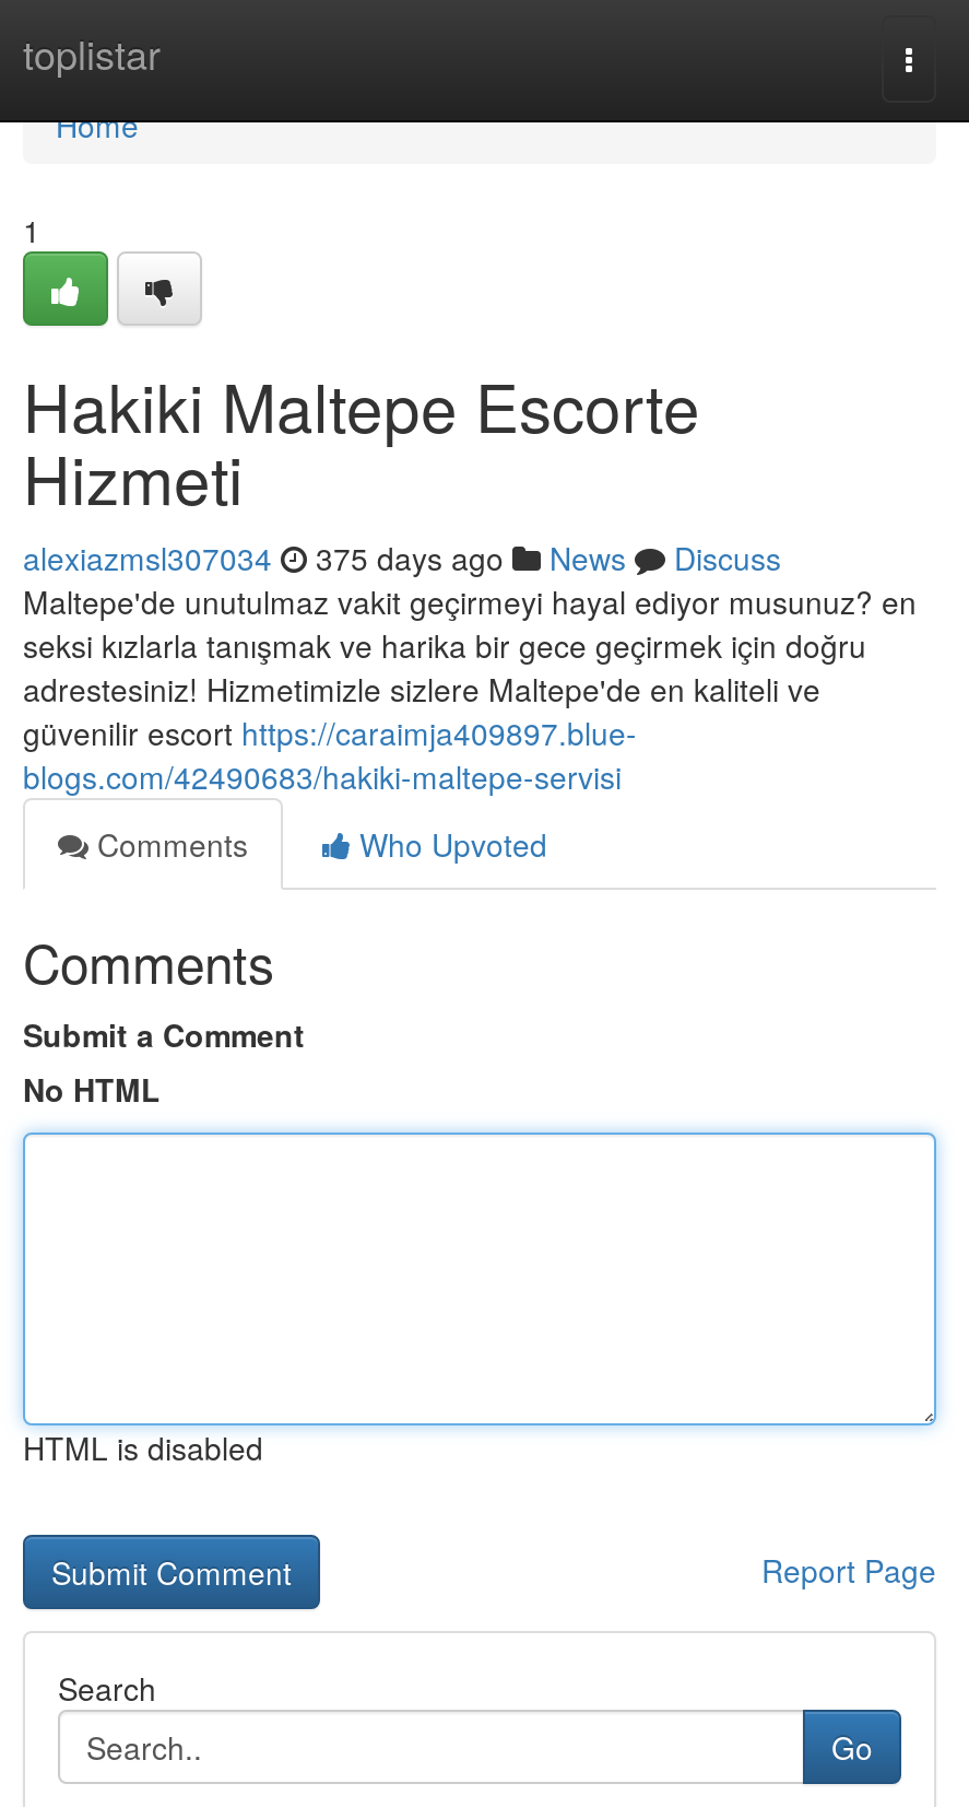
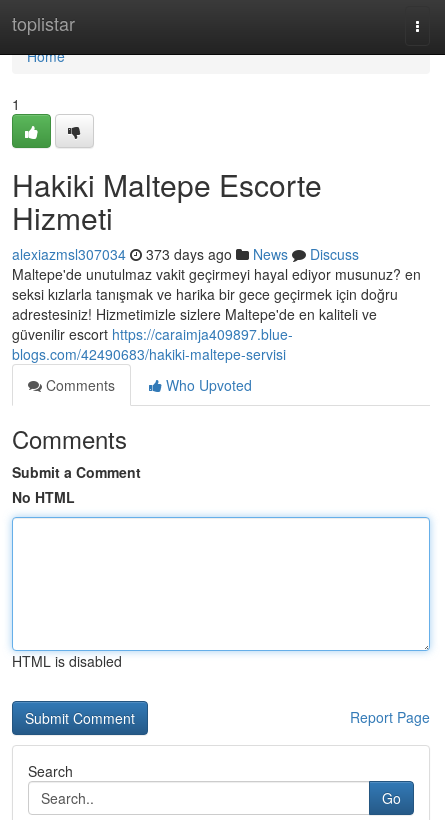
- alexiazmsl307034 375 days ago News Discuss
+ alexiazmsl307034 373 days ago News Discuss
